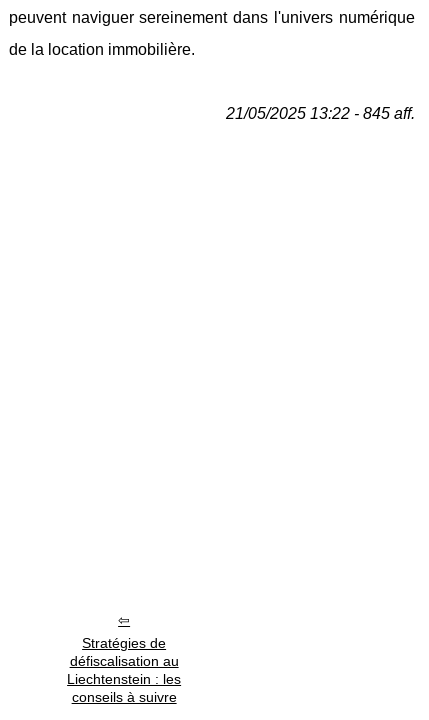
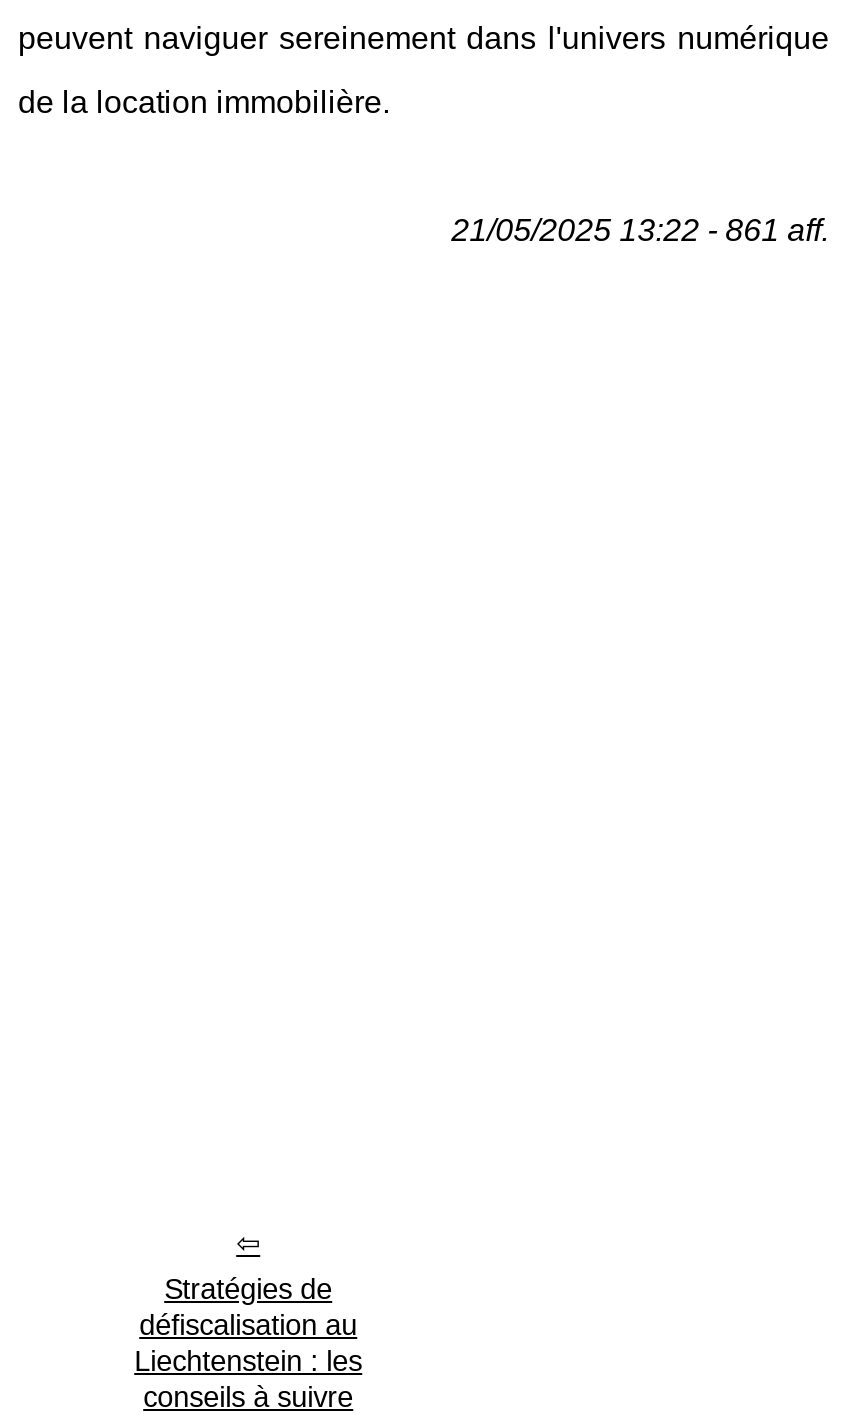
- 21/05/2025 13:22 - 845 aff.
+ 21/05/2025 13:22 - 861 aff.
